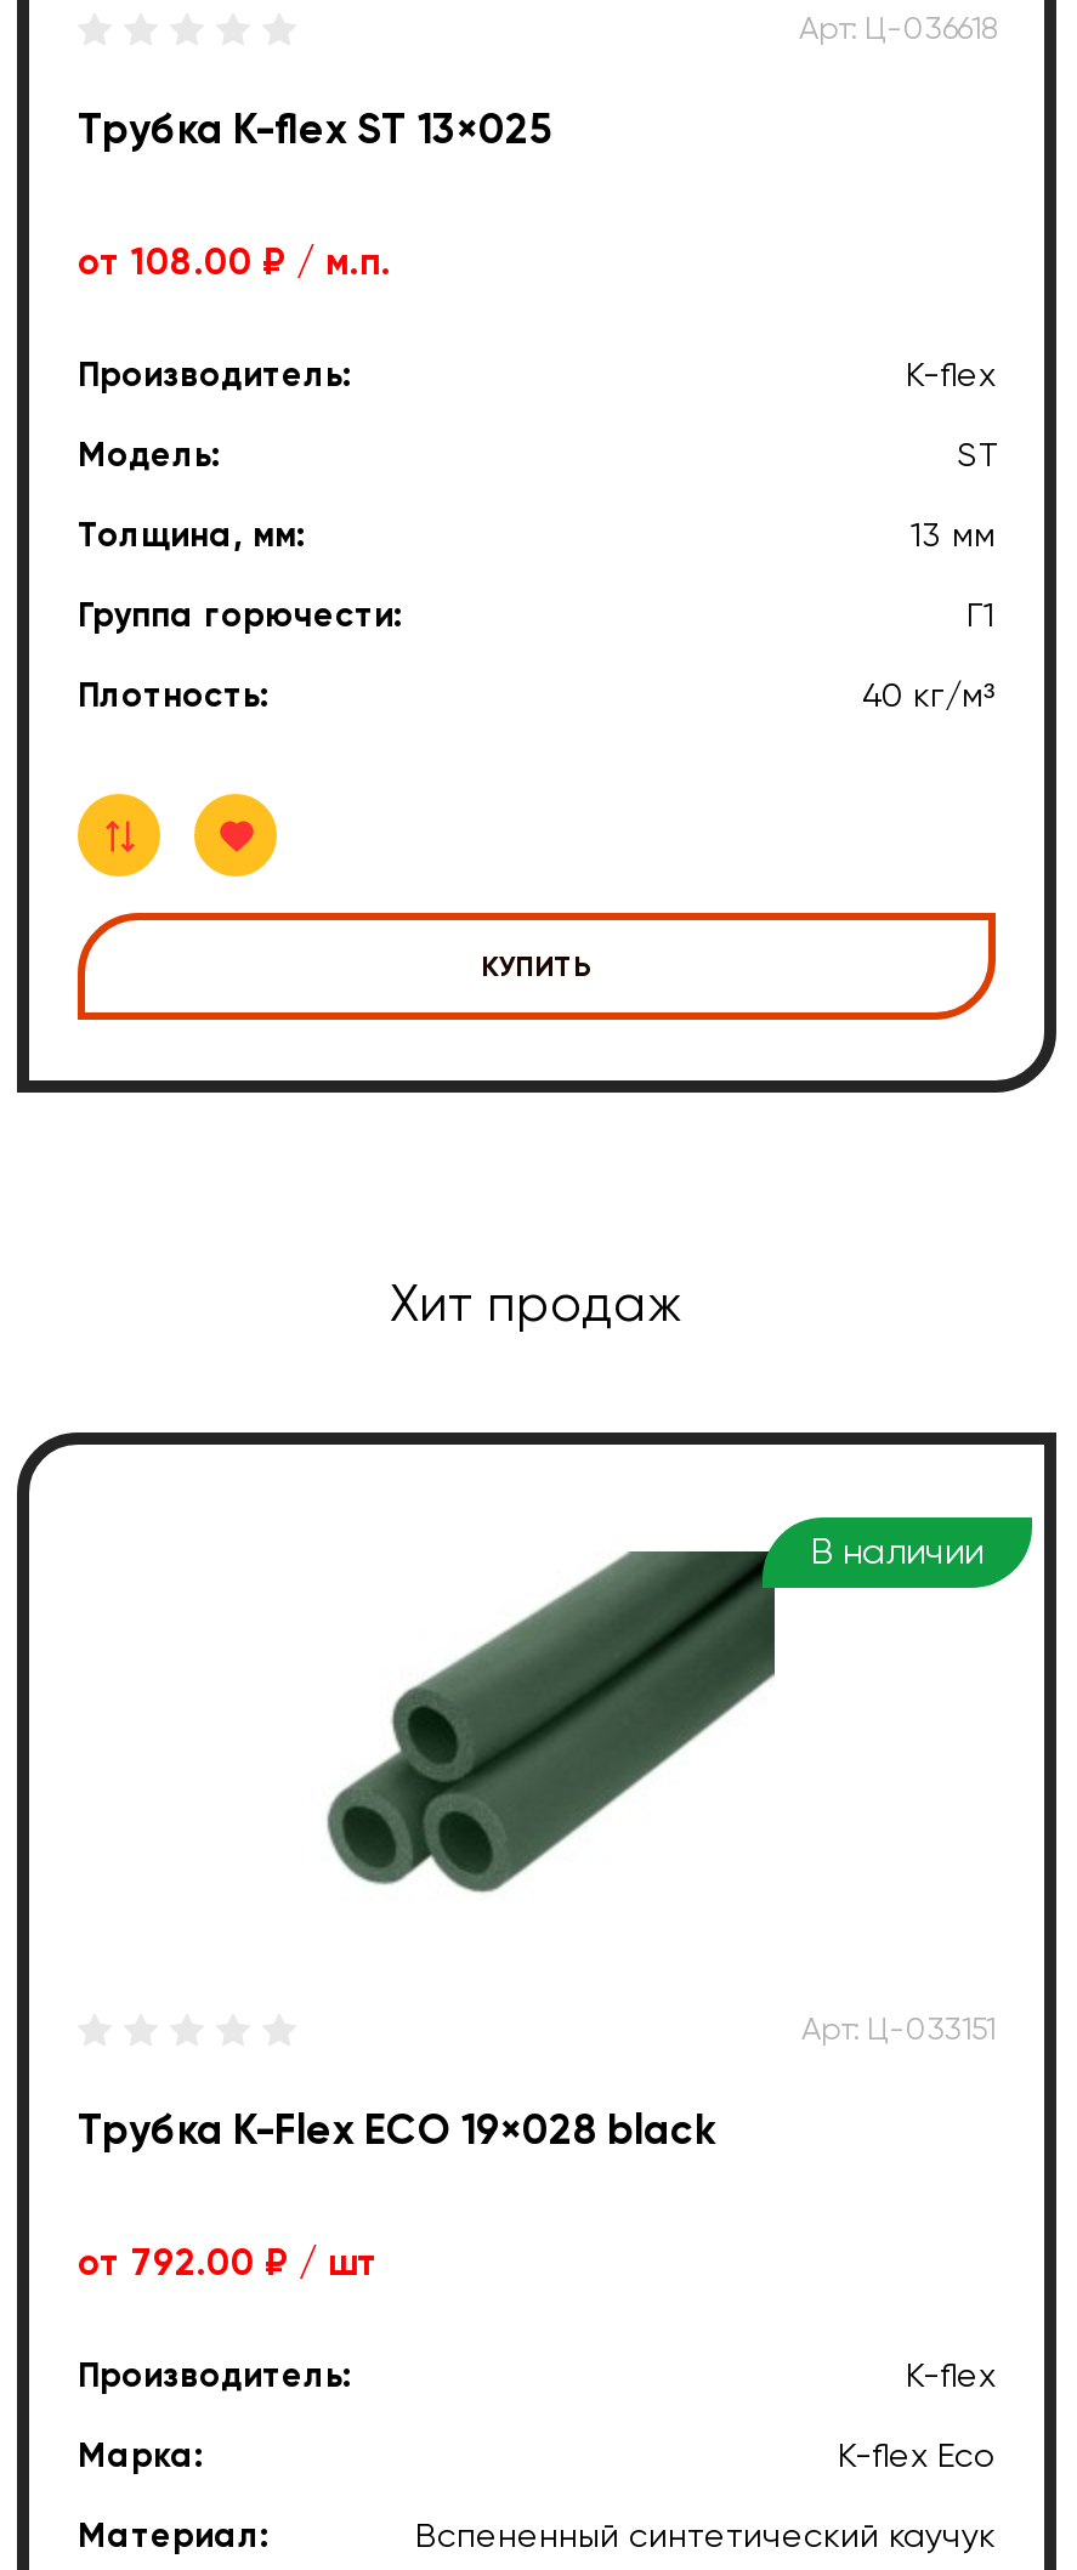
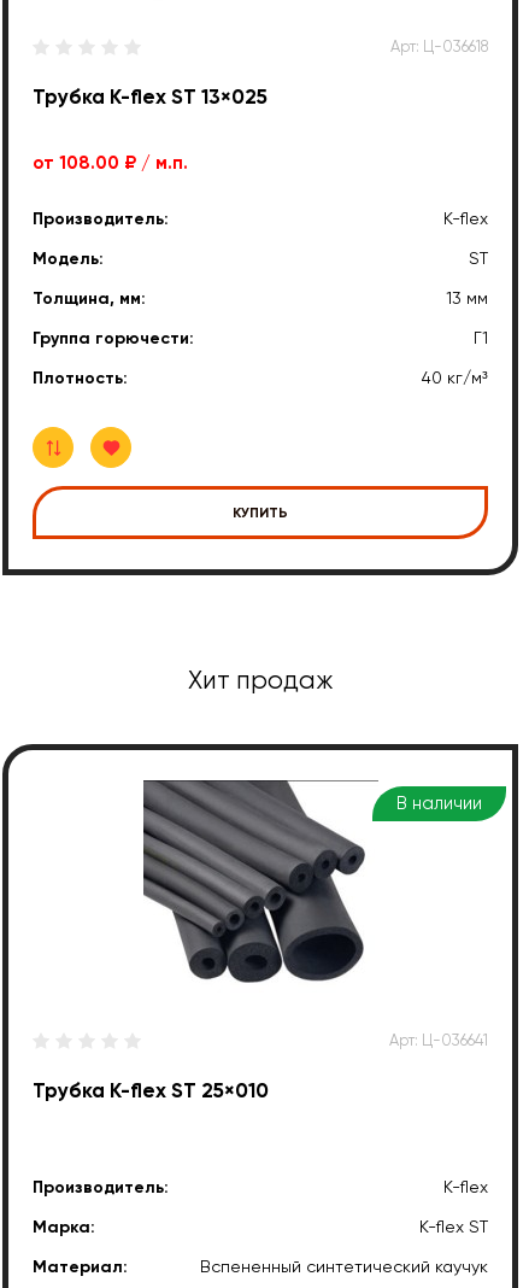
- [image]
- Арт: Ц-033151
- Трубка K-Flex ECO 19×028 black
- от 792.00 ₽ / шт
+ [image]
+ Арт: Ц-036641
+ Трубка K-flex ST 25×010

- K-flex Eco
+ K-flex ST
